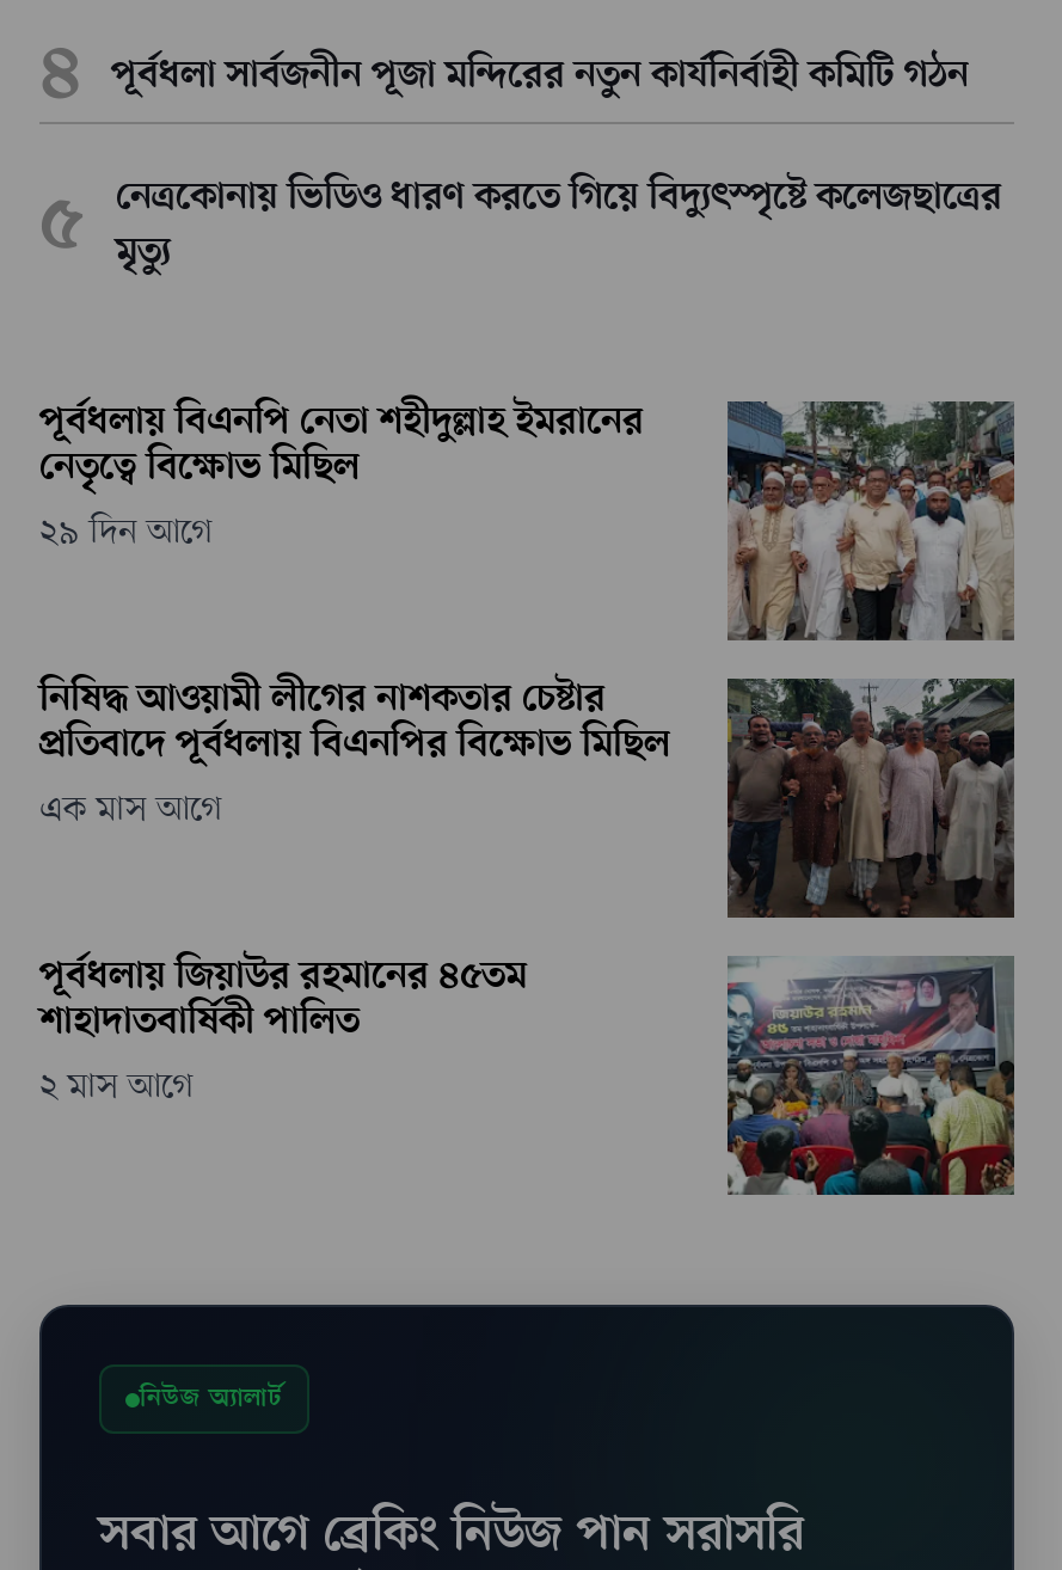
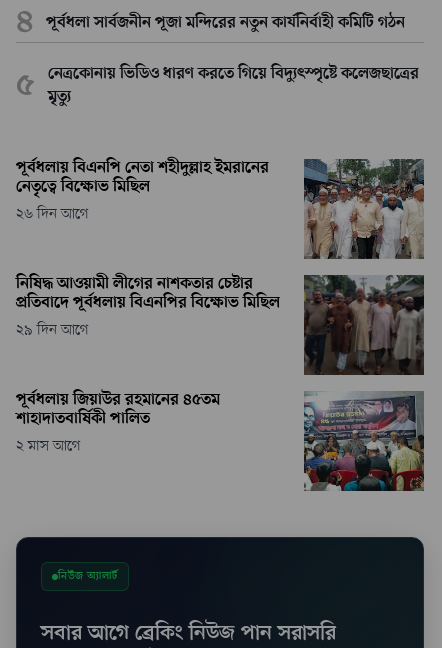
- ২৯ দিন আগে
+ ২৬ দিন আগে

- এক মাস আগে
+ ২৯ দিন আগে
